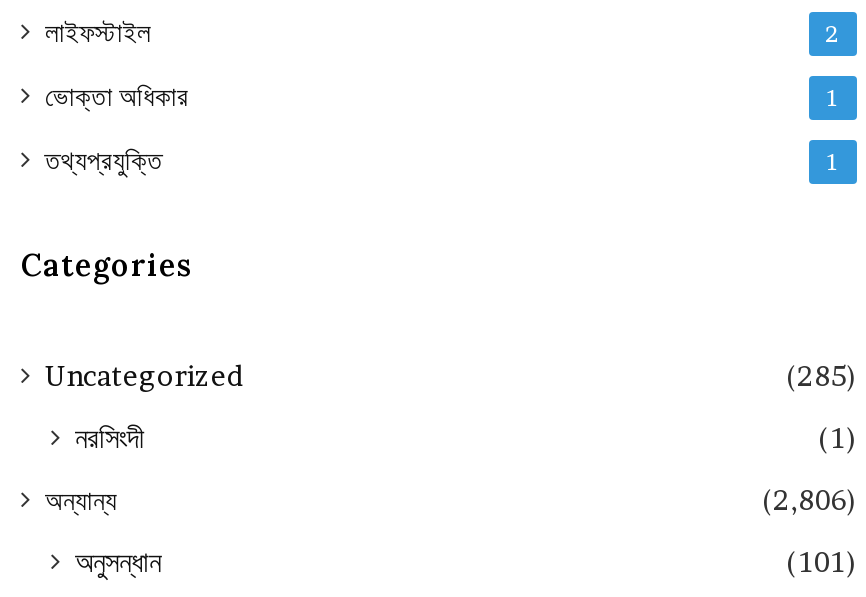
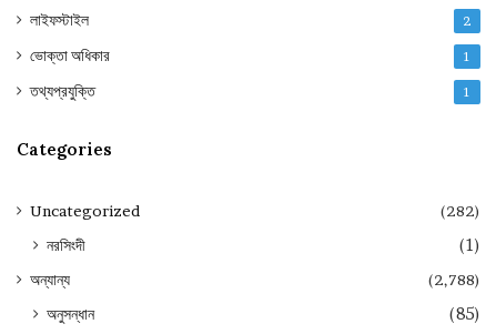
- (285)
+ (282)

- (2,806)
+ (2,788)

- (101)
+ (85)
